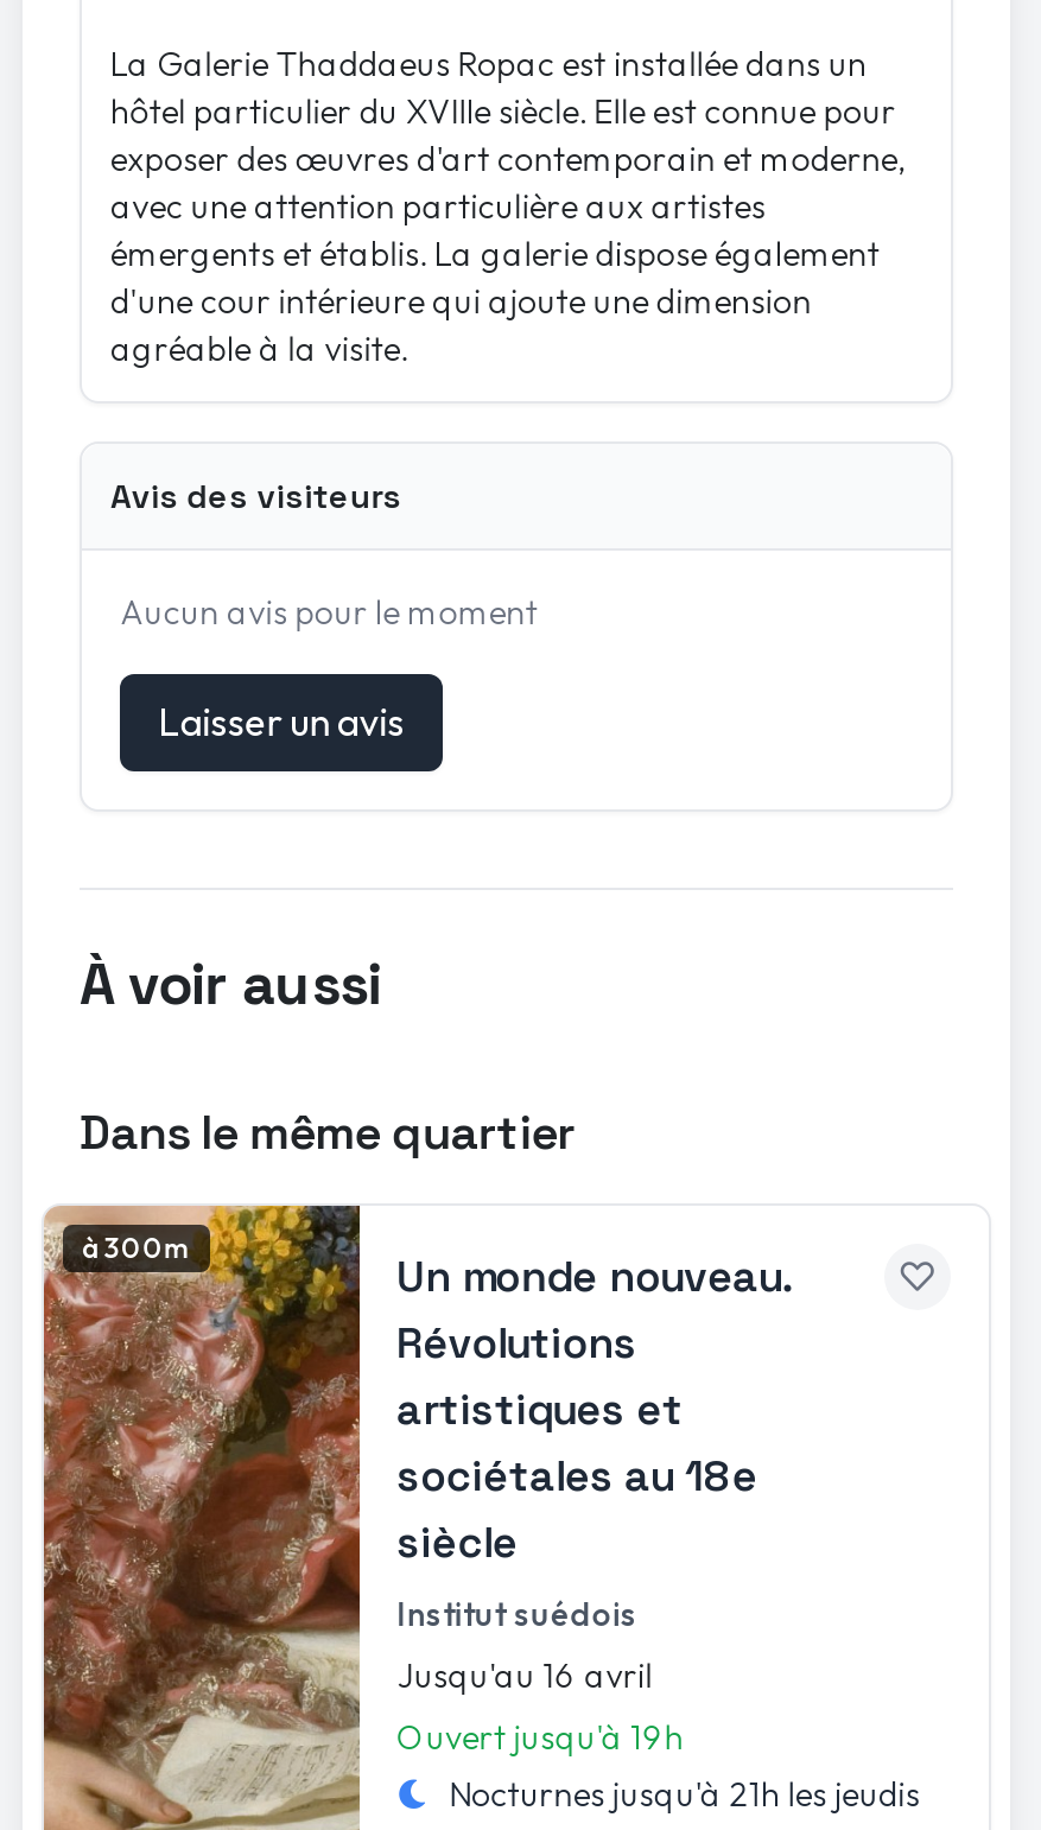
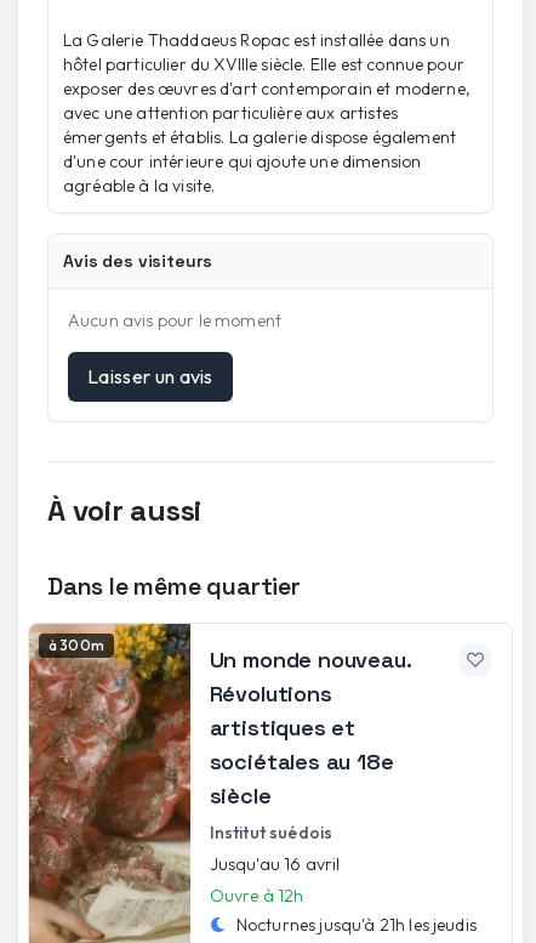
- Ouvert jusqu'à 19h
+ Ouvre à 12h
